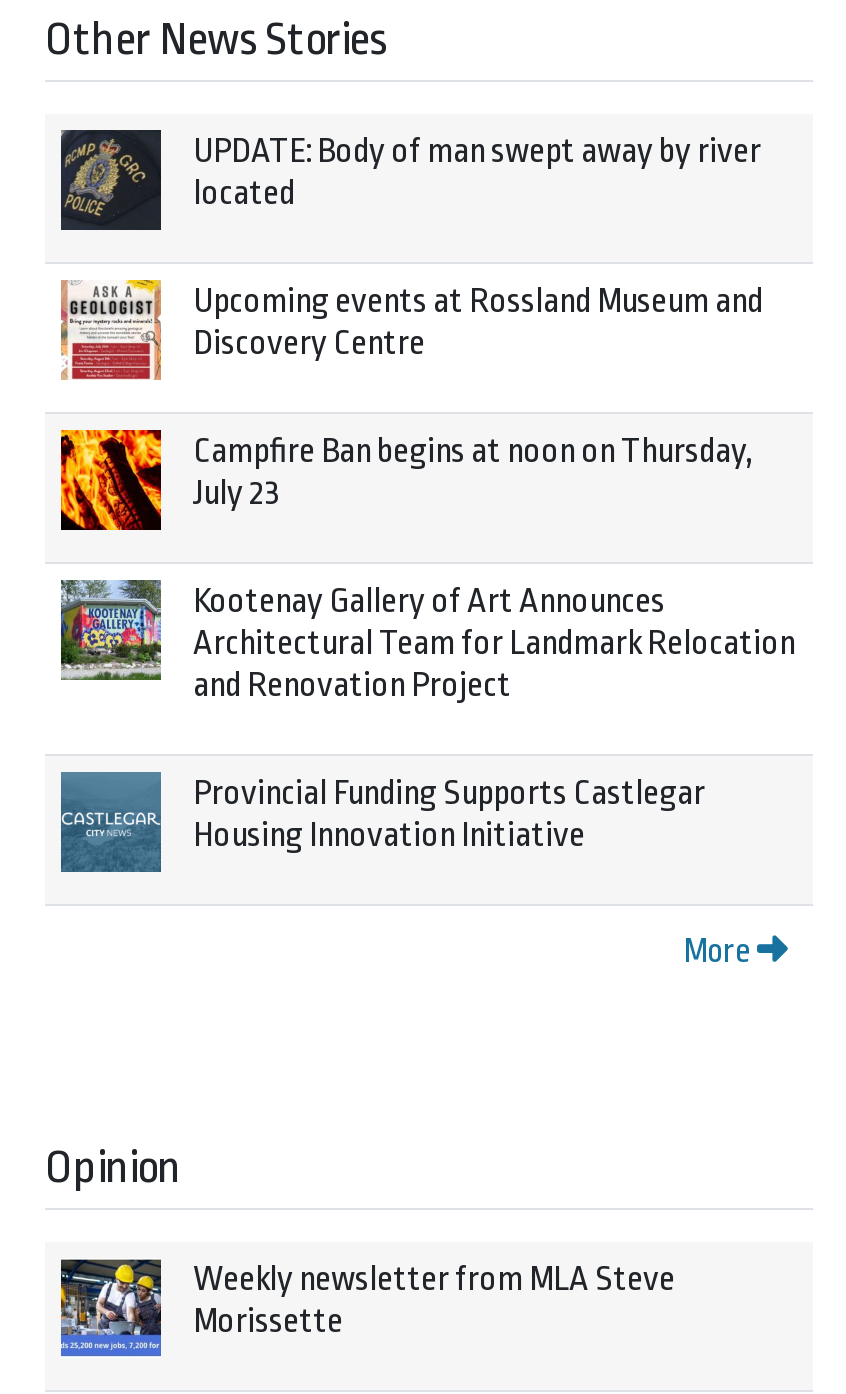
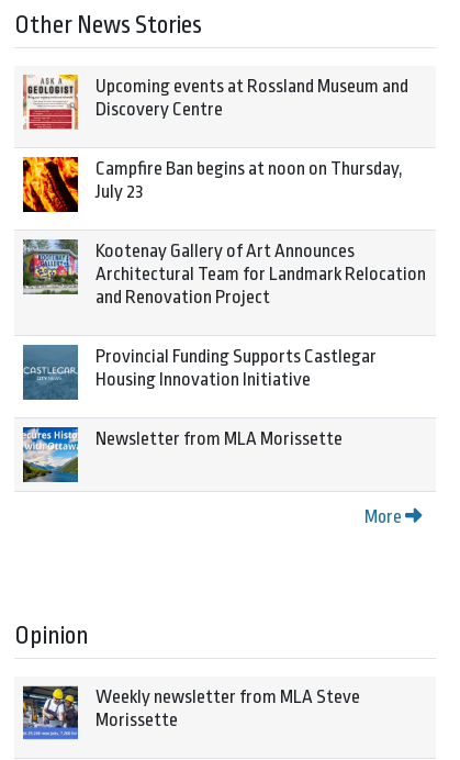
- [image]
- UPDATE: Body of man swept away by river
- located

moved up: [image] | Upcoming events at Rossland Museum and | Discovery Centre | ... | Provincial Funding Supports Castlegar | Housing Innovation Initiative

+ [image]
+ Newsletter from MLA Morissette
